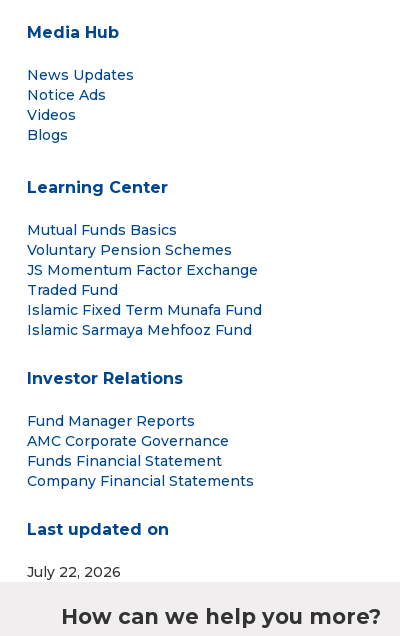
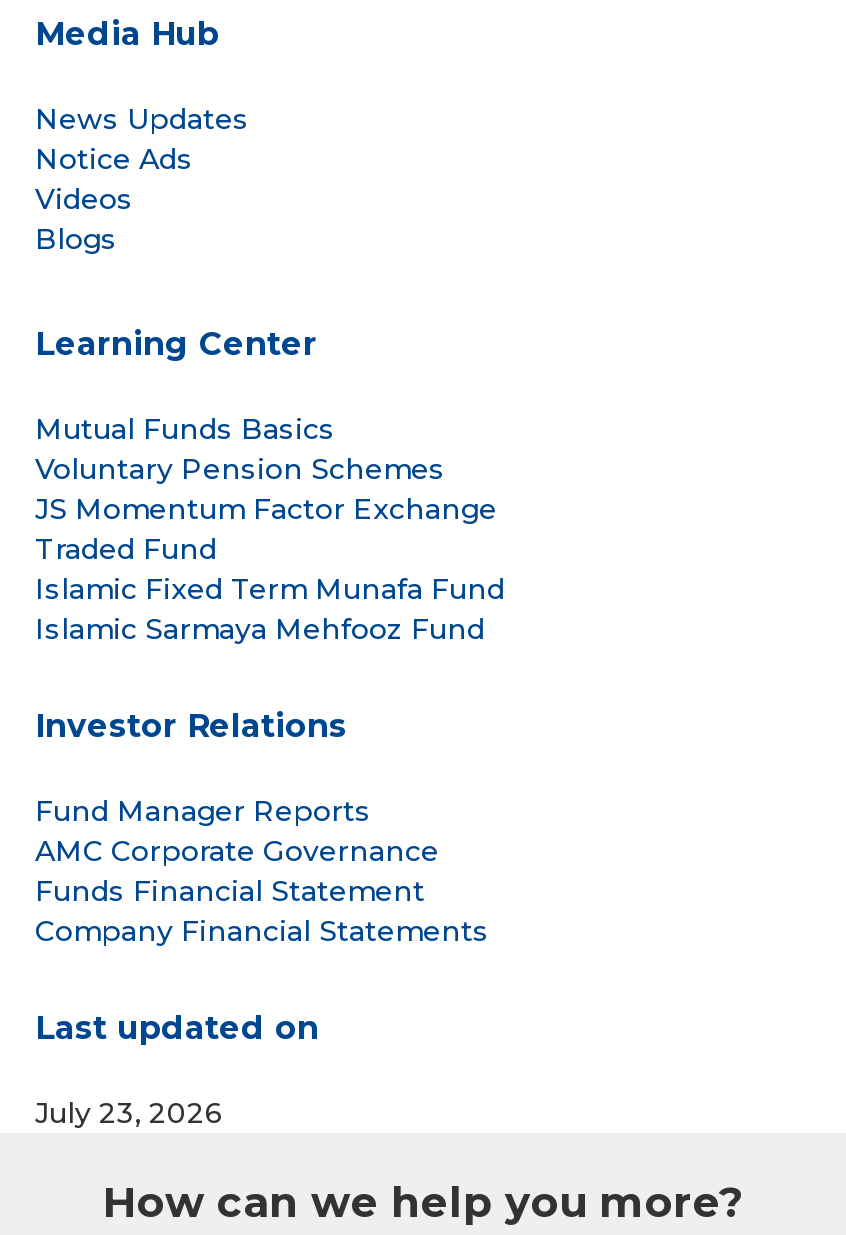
- July 22, 2026
+ July 23, 2026
